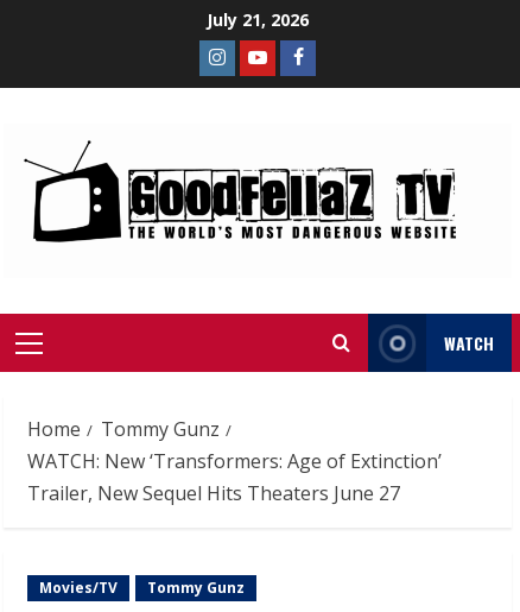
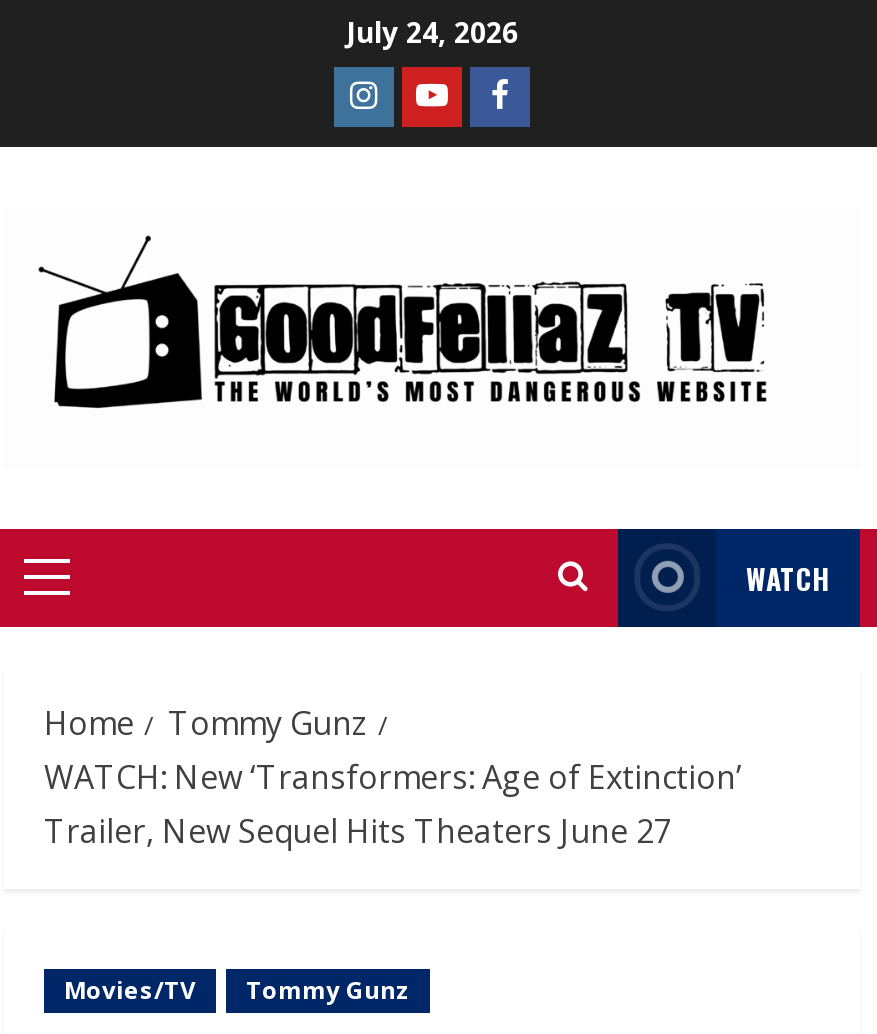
- July 21, 2026
+ July 24, 2026
